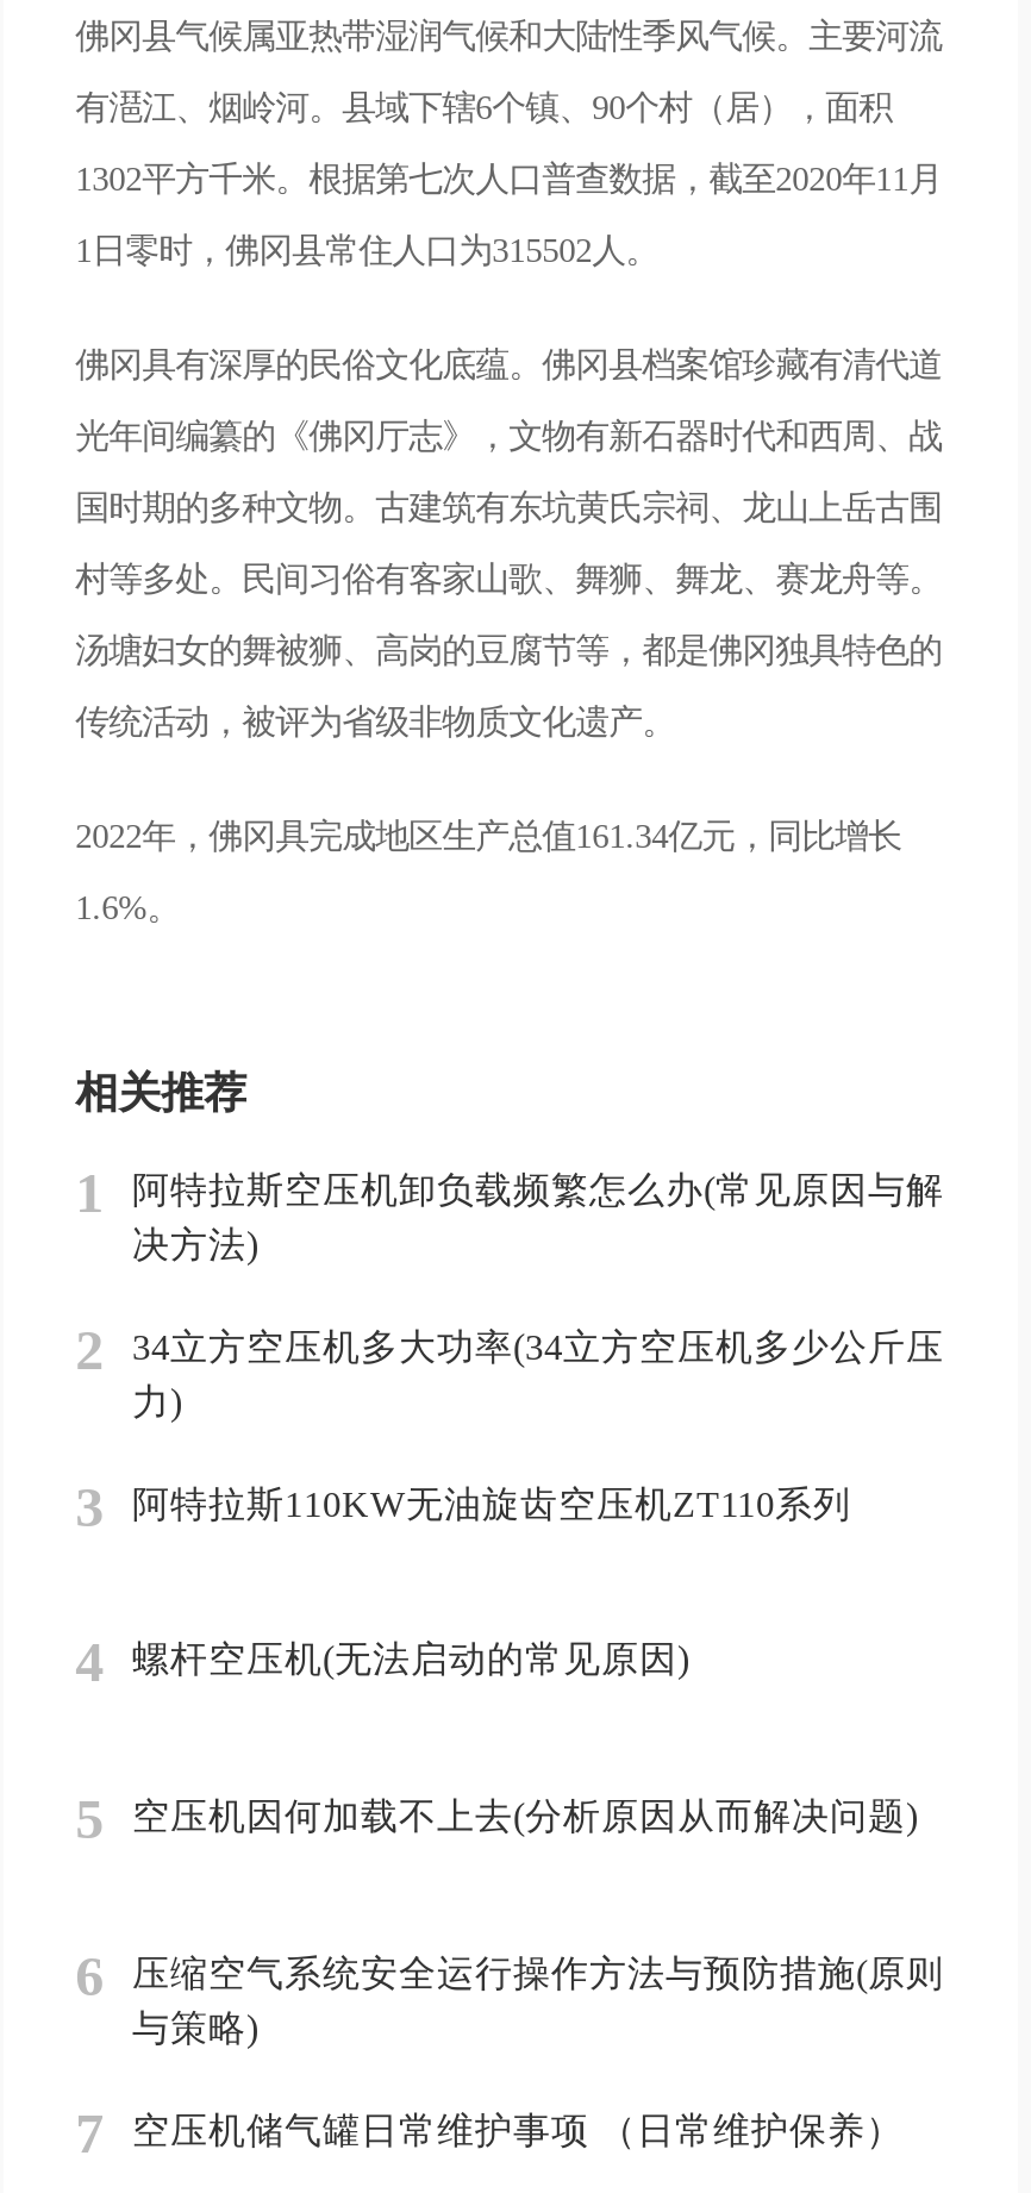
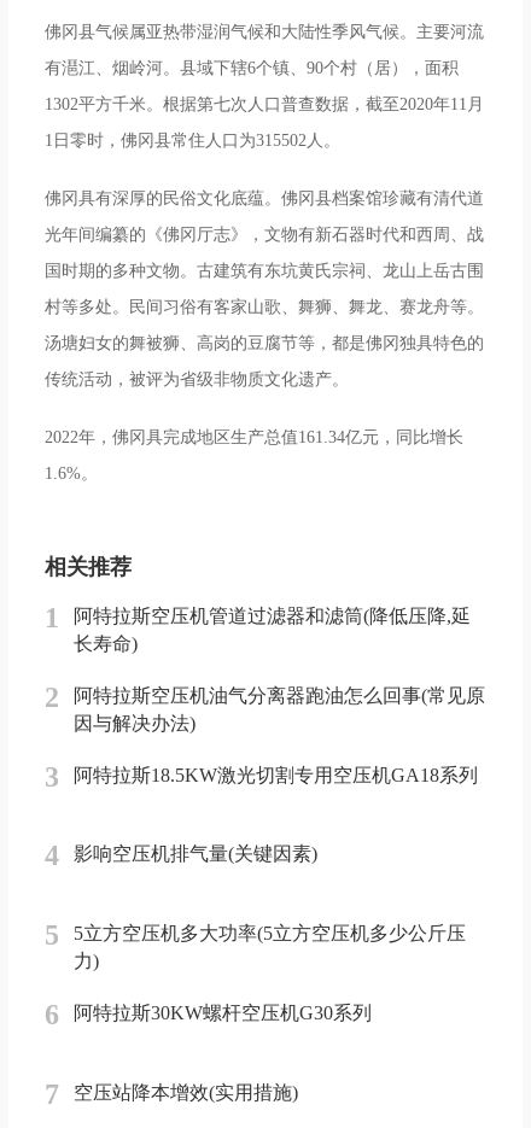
- 阿特拉斯空压机卸负载频繁怎么办(常见原因与解
- 决方法)
+ 阿特拉斯空压机管道过滤器和滤筒(降低压降,延
+ 长寿命)

- 34立方空压机多大功率(34立方空压机多少公斤压
- 力)
+ 阿特拉斯空压机油气分离器跑油怎么回事(常见原
+ 因与解决办法)

- 阿特拉斯110KW无油旋齿空压机ZT110系列
+ 阿特拉斯18.5KW激光切割专用空压机GA18系列

- 螺杆空压机(无法启动的常见原因)
+ 影响空压机排气量(关键因素)

- 空压机因何加载不上去(分析原因从而解决问题)
+ 5立方空压机多大功率(5立方空压机多少公斤压
+ 力)

- 压缩空气系统安全运行操作方法与预防措施(原则
- 与策略)
+ 阿特拉斯30KW螺杆空压机G30系列

- 空压机储气罐日常维护事项 （日常维护保养）
+ 空压站降本增效(实用措施)
